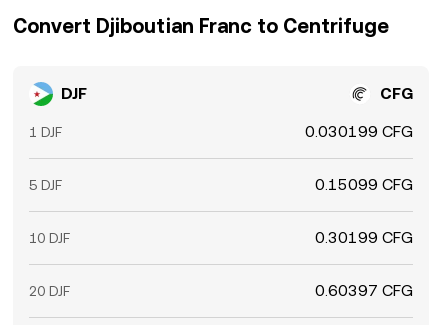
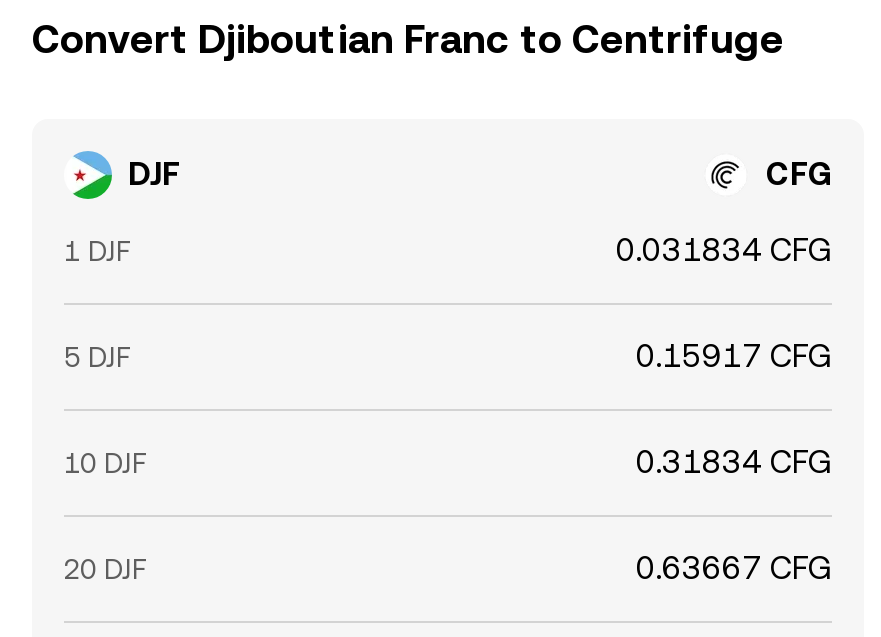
- 0.030199 CFG
+ 0.031834 CFG

- 0.15099 CFG
+ 0.15917 CFG

- 0.30199 CFG
+ 0.31834 CFG

- 0.60397 CFG
+ 0.63667 CFG
